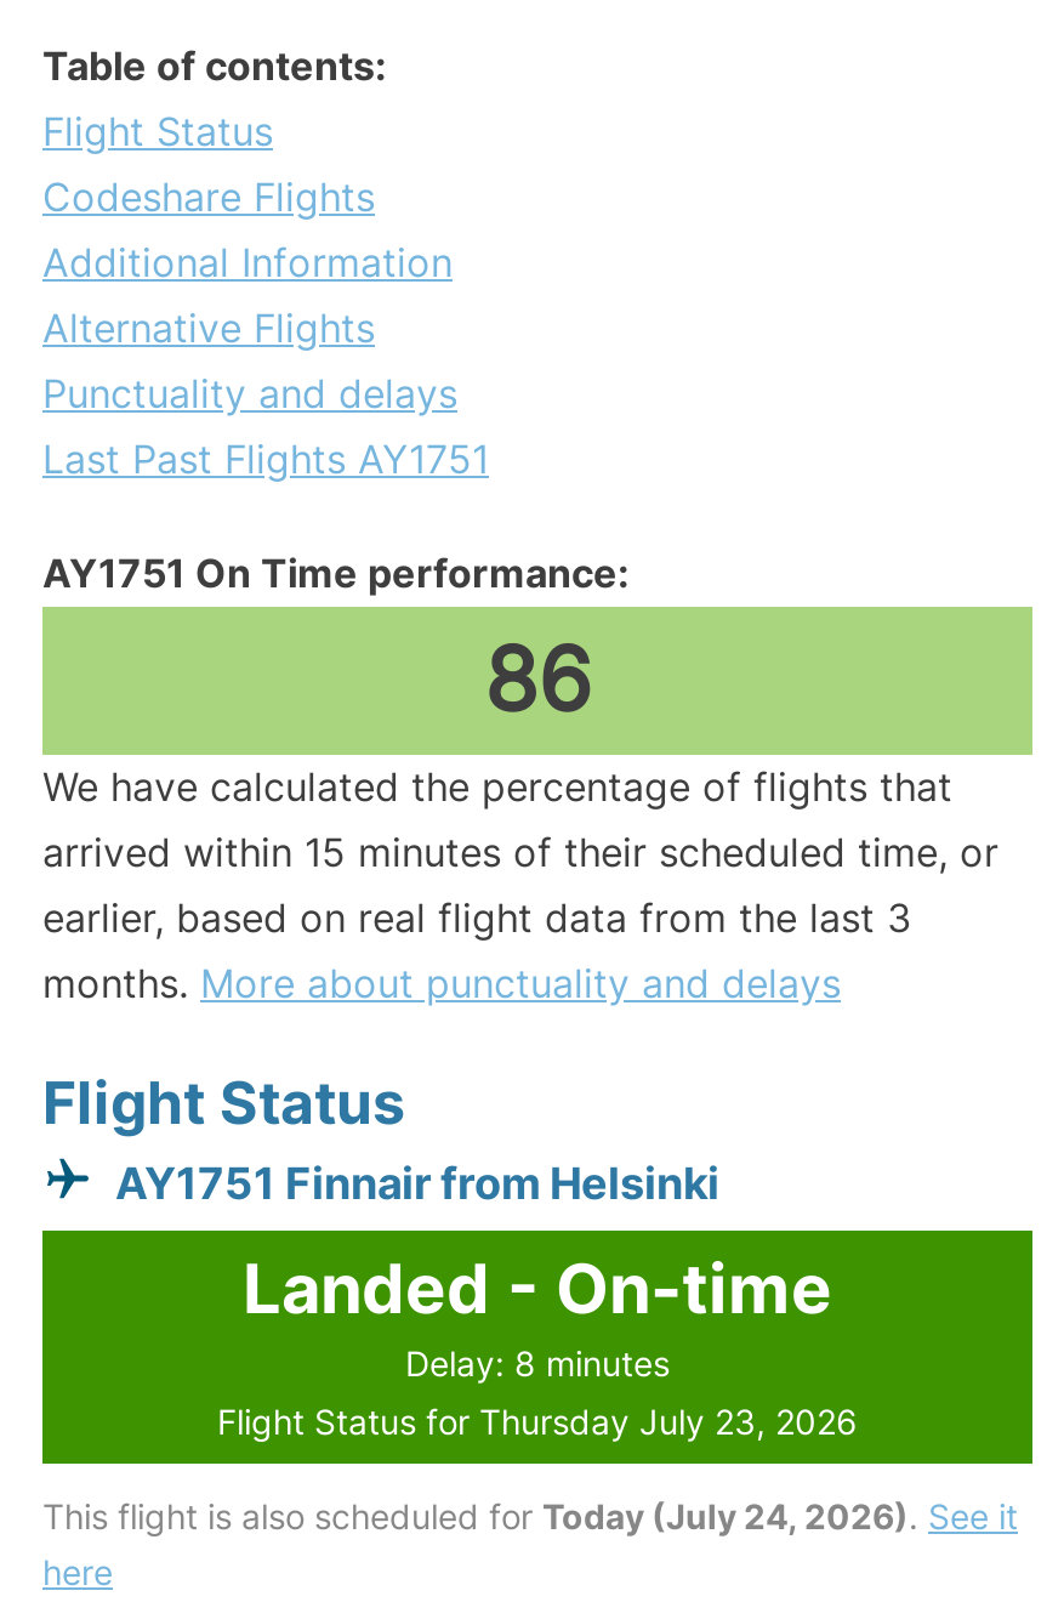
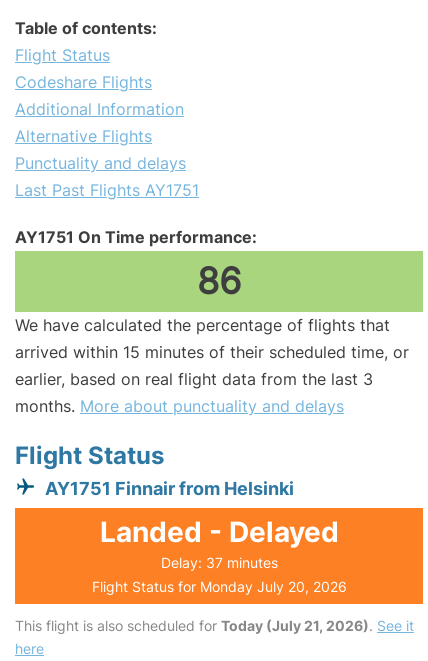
- Landed - On-time
+ Landed - Delayed

- Delay: 8 minutes
+ Delay: 37 minutes

- Flight Status for Thursday July 23, 2026
+ Flight Status for Monday July 20, 2026

- This flight is also scheduled for Today (July 24, 2026). See it
+ This flight is also scheduled for Today (July 21, 2026). See it
